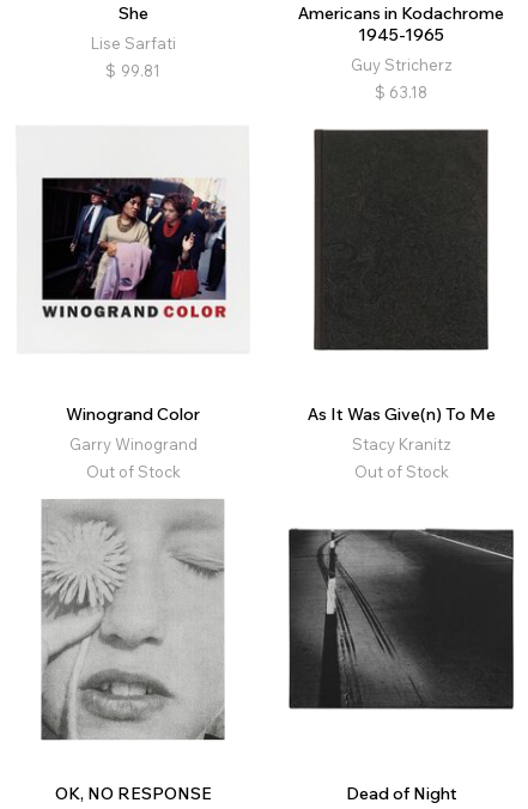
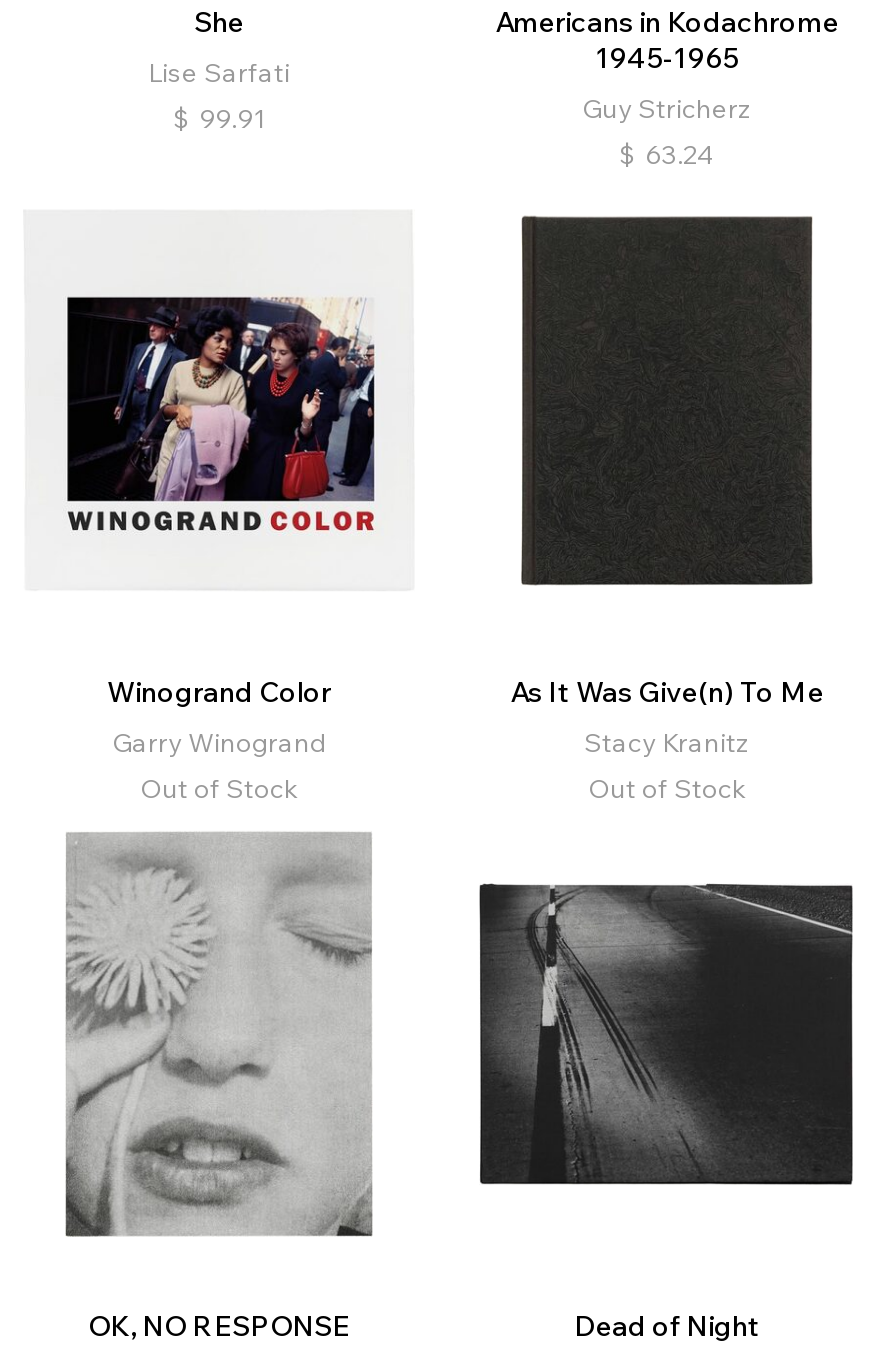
- $ 99.81
+ $ 99.91

- $ 63.18
+ $ 63.24
